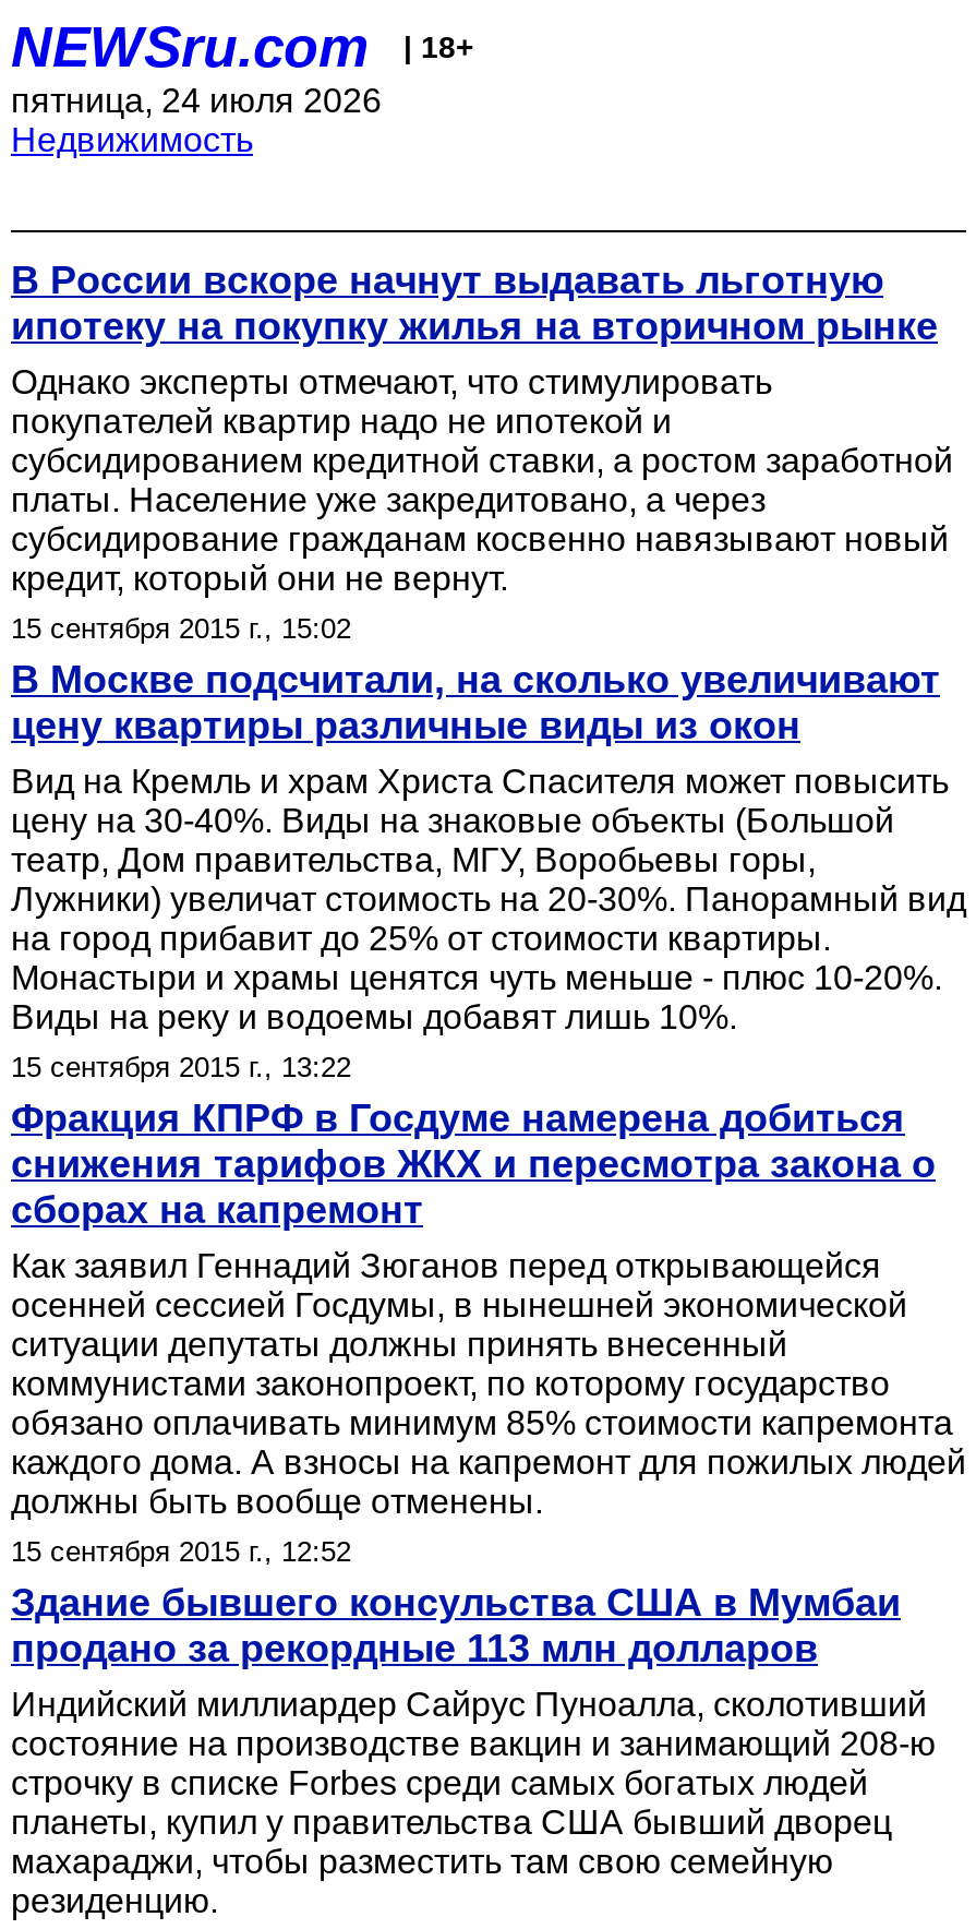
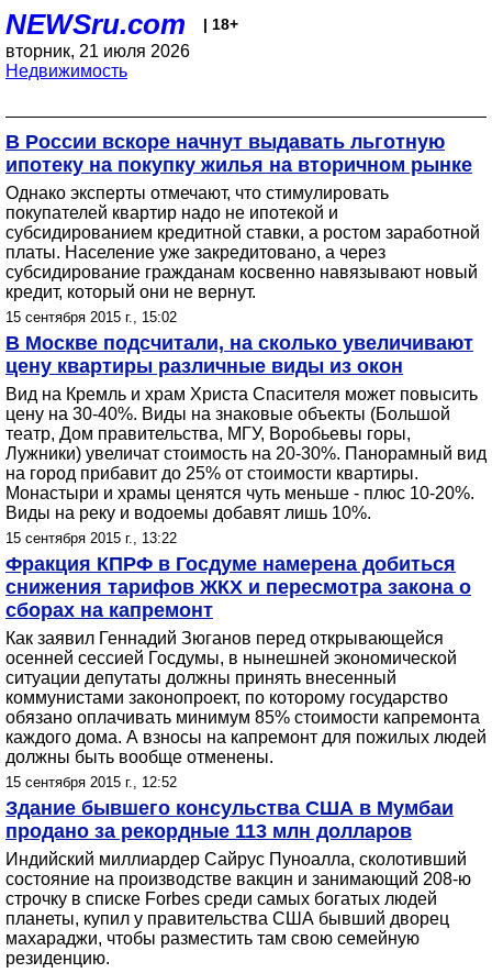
- пятница, 24 июля 2026
+ вторник, 21 июля 2026
